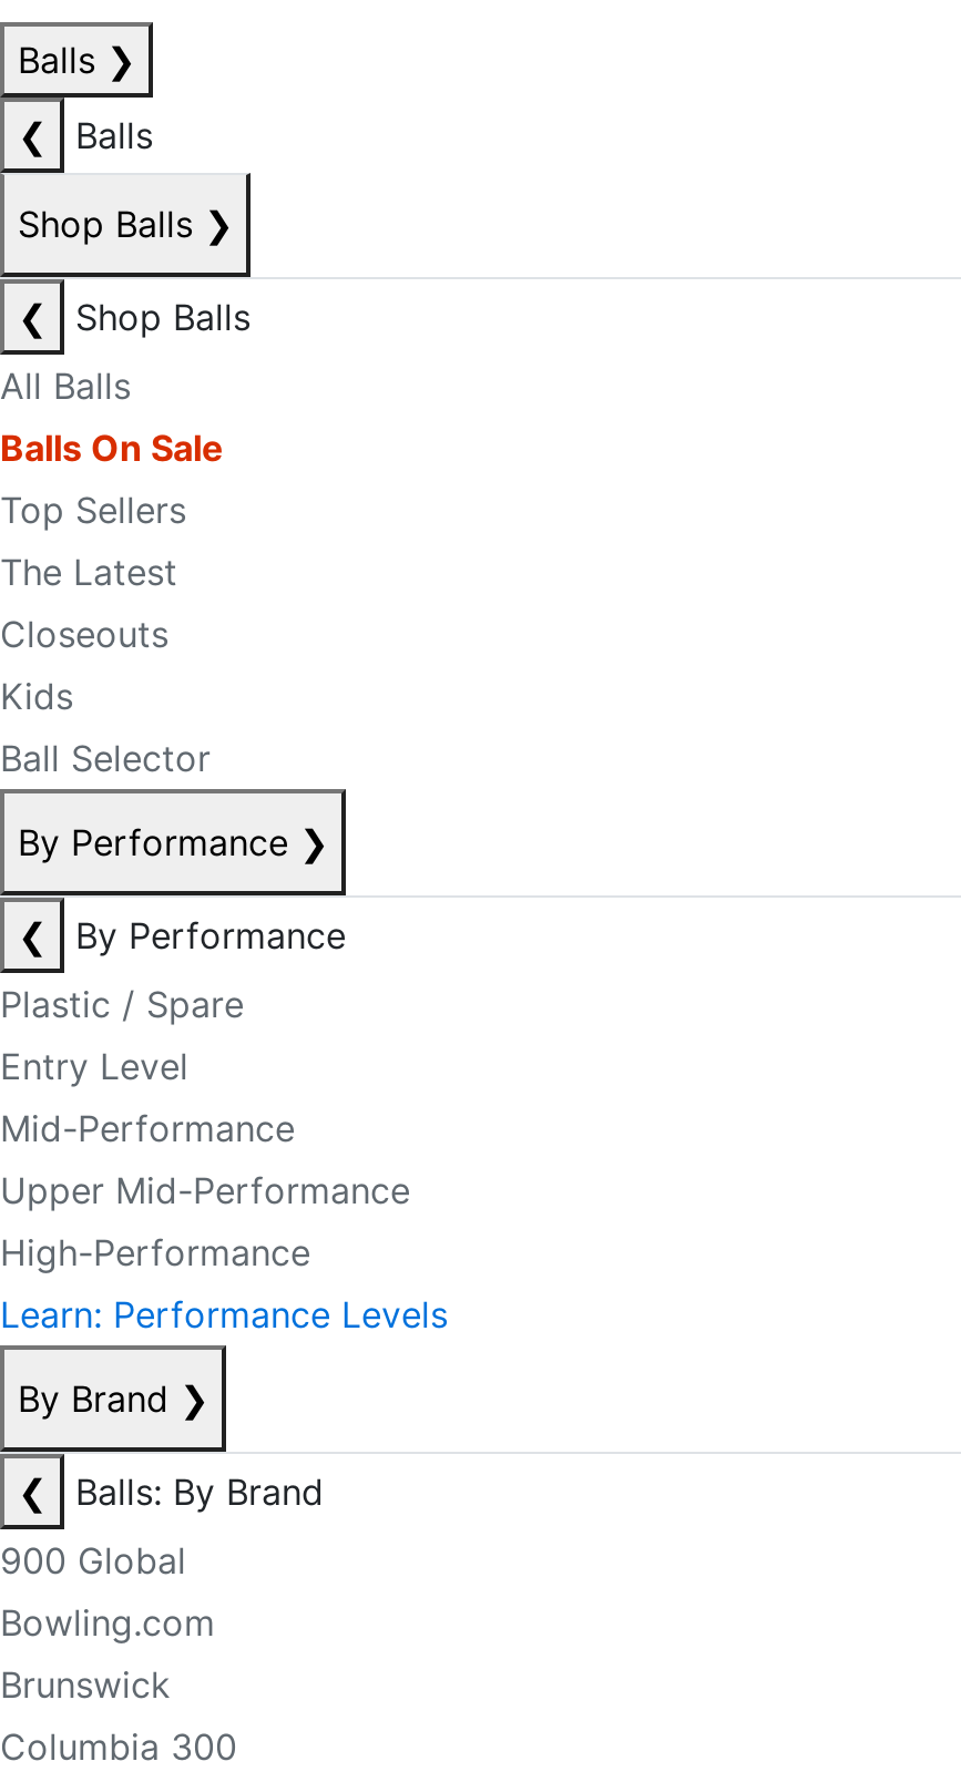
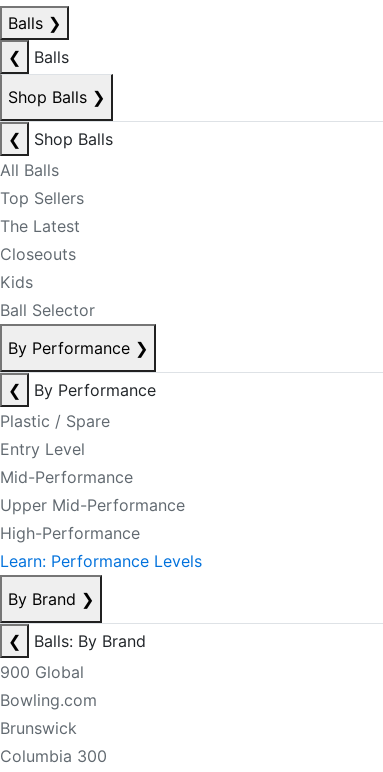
- Balls On Sale
